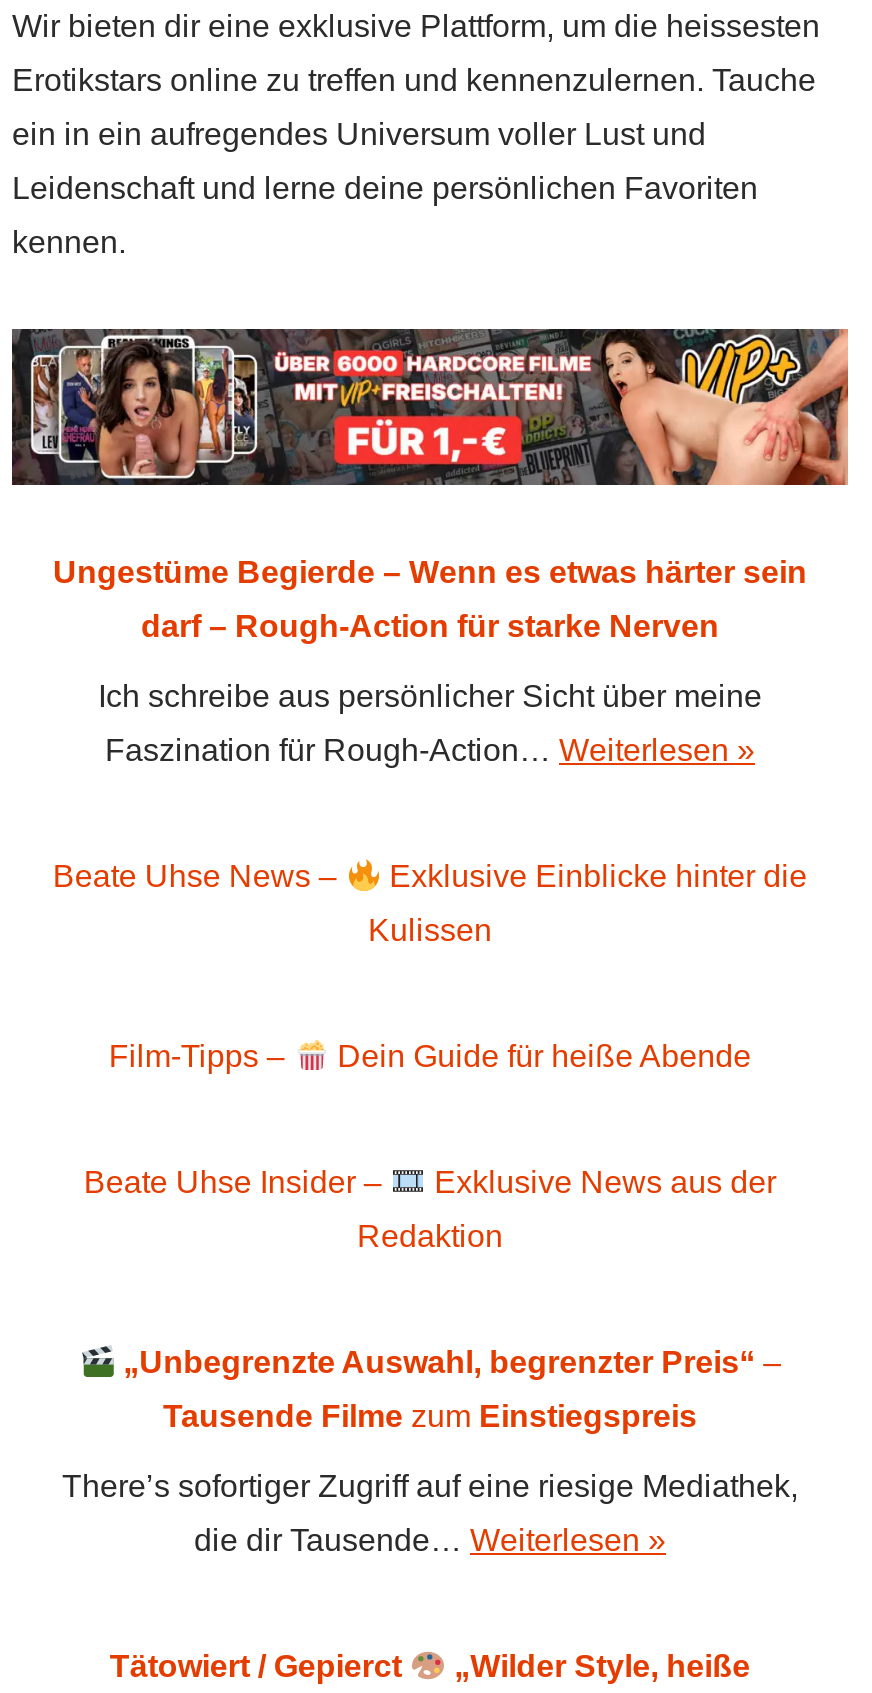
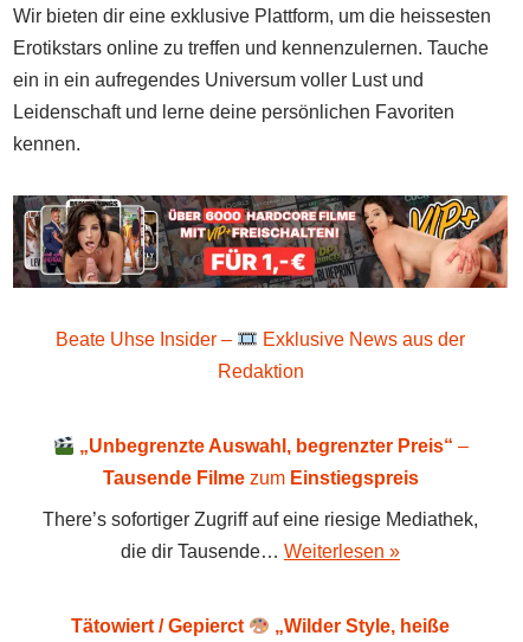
- Ungestüme Begierde – Wenn es etwas härter sein
- darf – Rough-Action für starke Nerven
- Ich schreibe aus persönlicher Sicht über meine
- Faszination für Rough-Action… Weiterlesen »

- Beate Uhse News –
- Exklusive Einblicke hinter die
- Kulissen

- Film-Tipps –
- Dein Guide für heiße Abende
